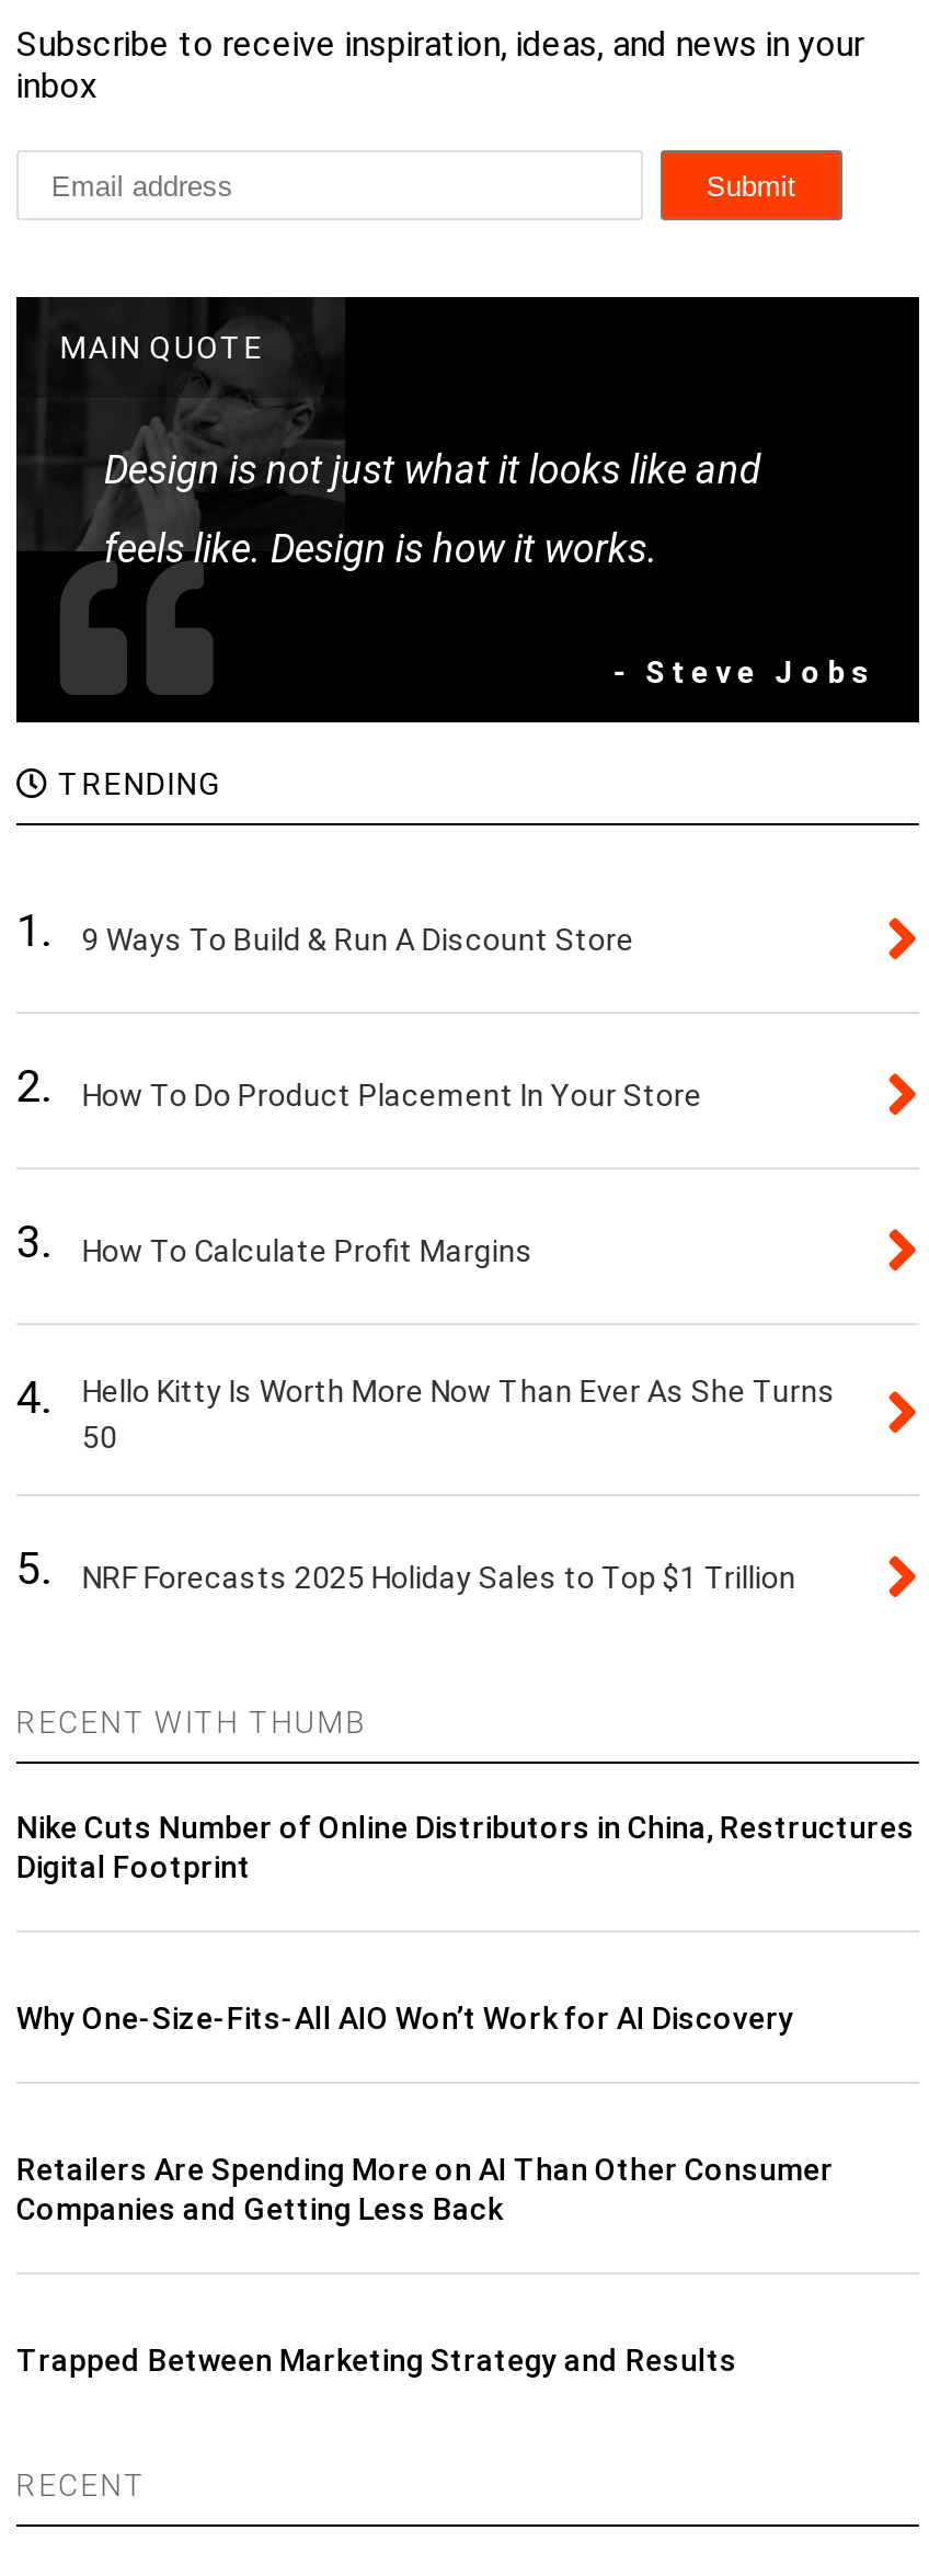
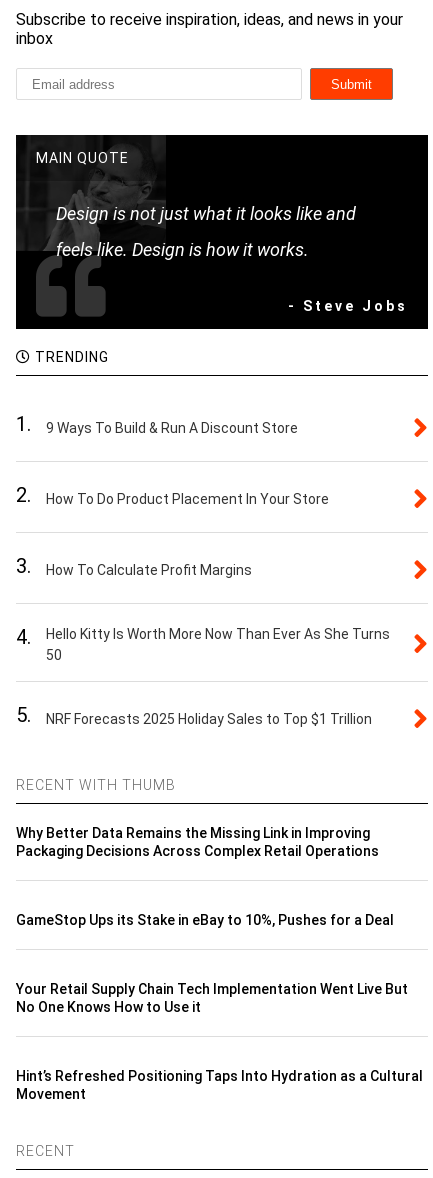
- Nike Cuts Number of Online Distributors in China, Restructures
- Digital Footprint
+ Why Better Data Remains the Missing Link in Improving
+ Packaging Decisions Across Complex Retail Operations

- Why One-Size-Fits-All AIO Won’t Work for AI Discovery
+ GameStop Ups its Stake in eBay to 10%, Pushes for a Deal

- Retailers Are Spending More on AI Than Other Consumer
- Companies and Getting Less Back
+ Your Retail Supply Chain Tech Implementation Went Live But
+ No One Knows How to Use it

- Trapped Between Marketing Strategy and Results
+ Hint’s Refreshed Positioning Taps Into Hydration as a Cultural
+ Movement
